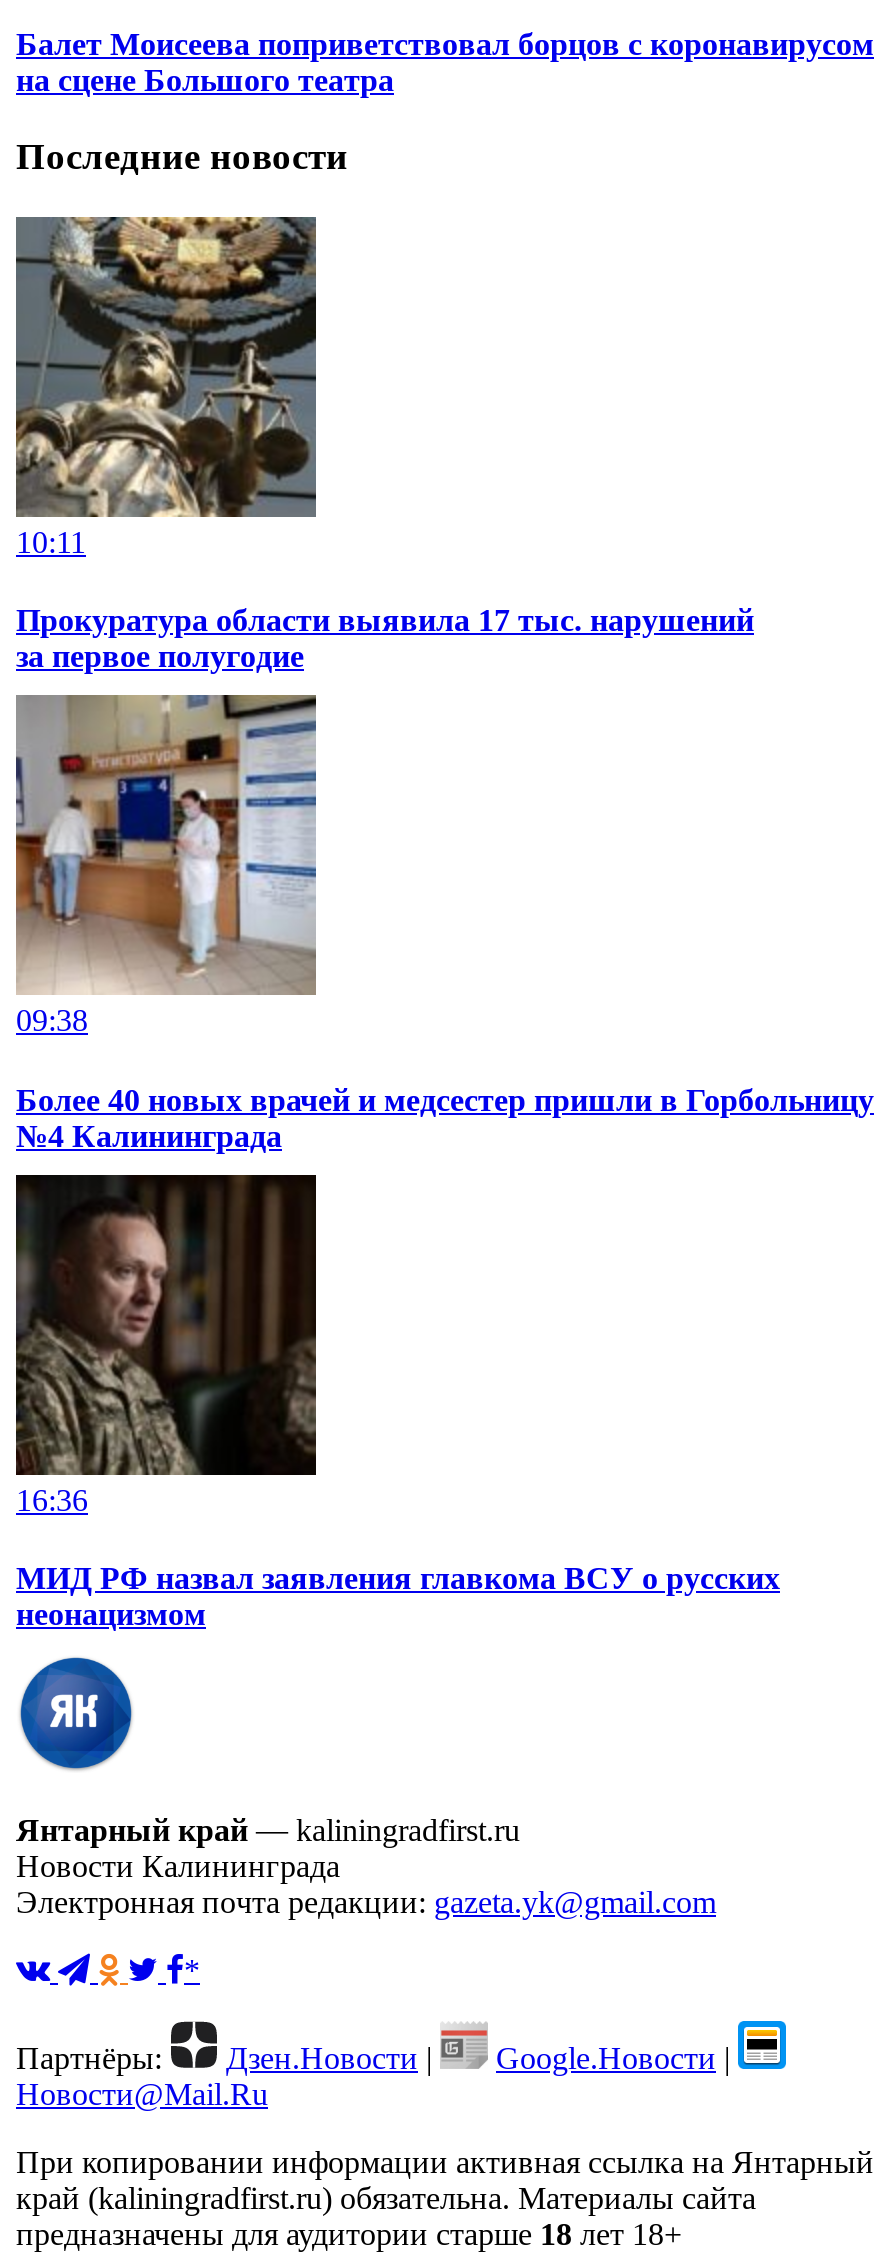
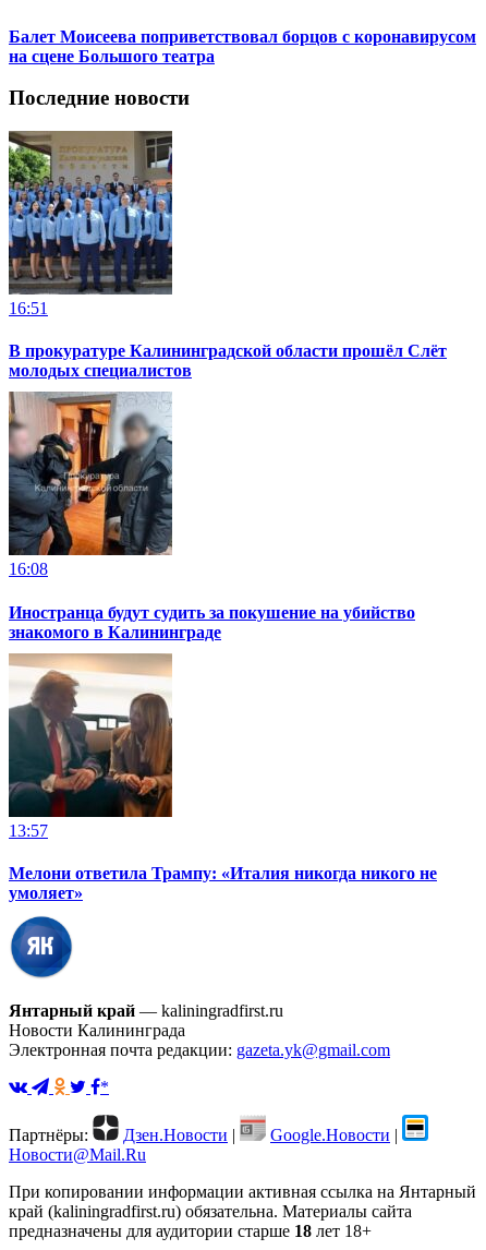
- [image]
- 10:11
+ [image]
+ 16:51

- Прокуратура области выявила 17 тыс. нарушений
- за первое полугодие
+ В прокуратуре Калининградской области прошёл Слёт
+ молодых специалистов

- [image]
- 09:38
+ [image]
+ 16:08

- Более 40 новых врачей и медсестер пришли в Горбольницу
- №4 Калининграда
+ Иностранца будут судить за покушение на убийство
+ знакомого в Калининграде

- [image]
- 16:36
+ [image]
+ 13:57

- МИД РФ назвал заявления главкома ВСУ о русских
- неонацизмом
+ Мелони ответила Трампу: «Италия никогда никого не
+ умоляет»
